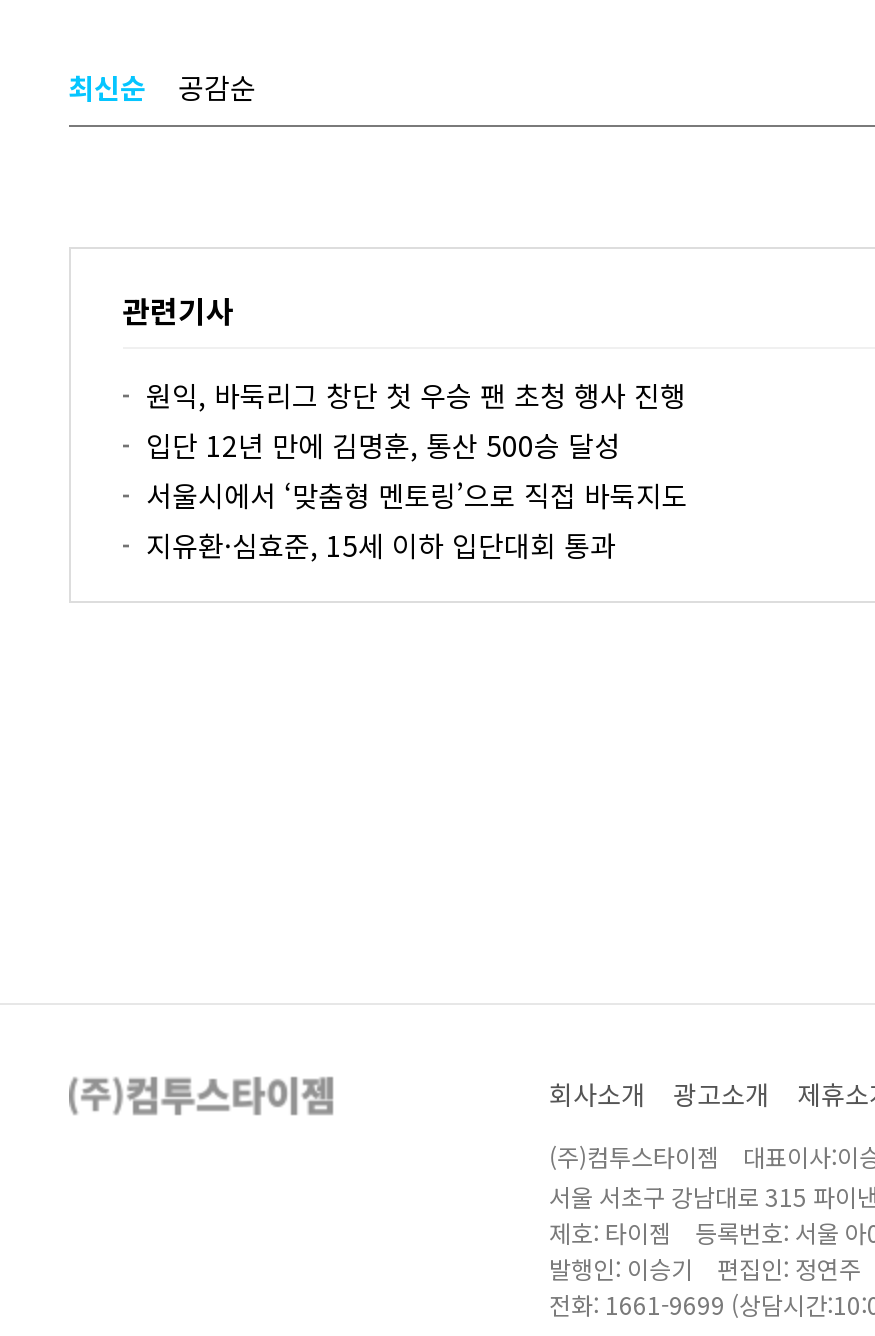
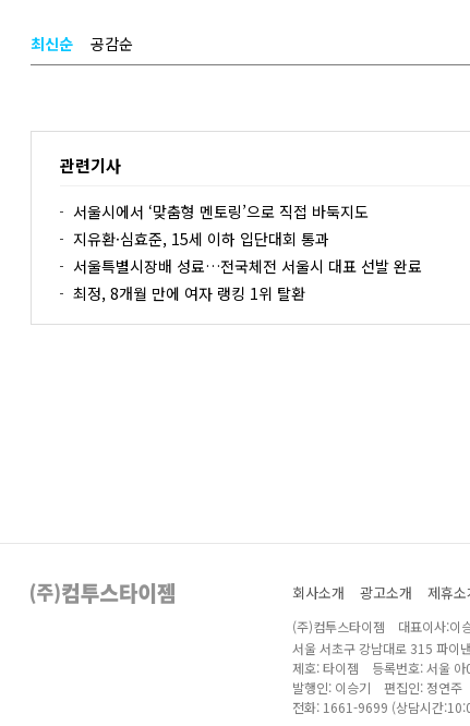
- 원익, 바둑리그 창단 첫 우승 팬 초청 행사 진행
- 입단 12년 만에 김명훈, 통산 500승 달성

moved up: 서울시에서 ‘맞춤형 멘토링’으로 직접 바둑지도 | 지유환·심효준, 15세 이하 입단대회 통과

+ 서울특별시장배 성료…전국체전 서울시 대표 선발 완료
+ 최정, 8개월 만에 여자 랭킹 1위 탈환
